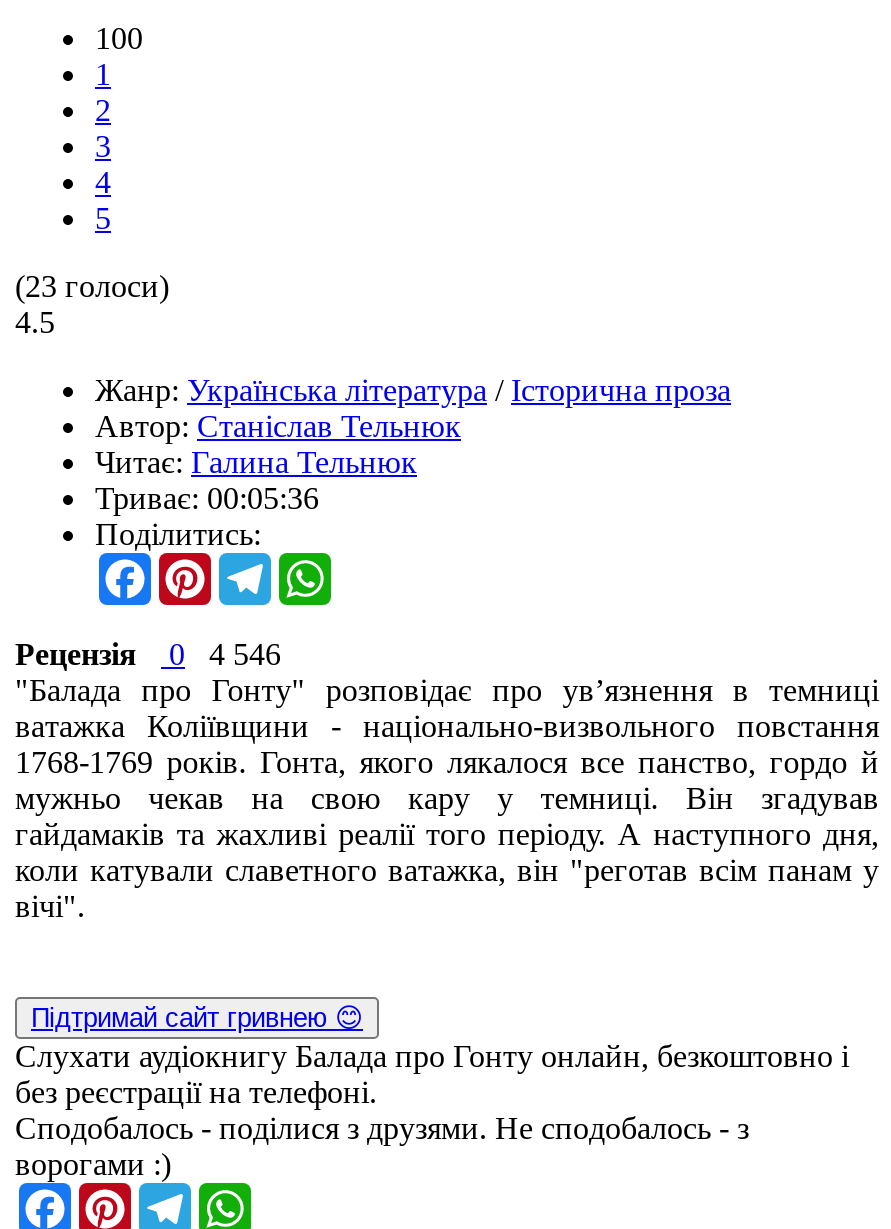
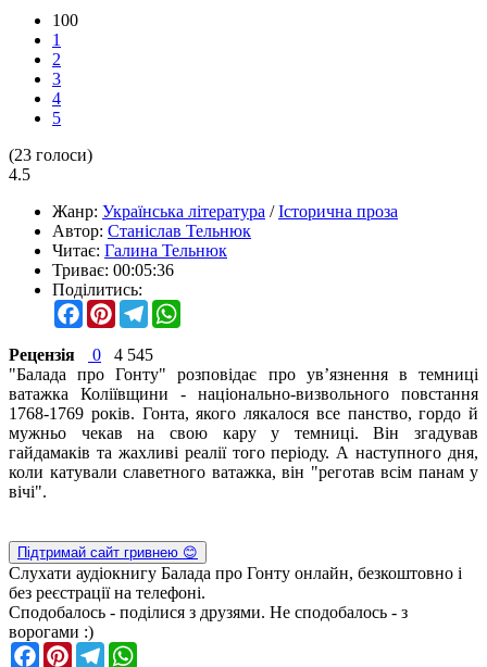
- Рецензія 0 4 546
+ Рецензія 0 4 545
